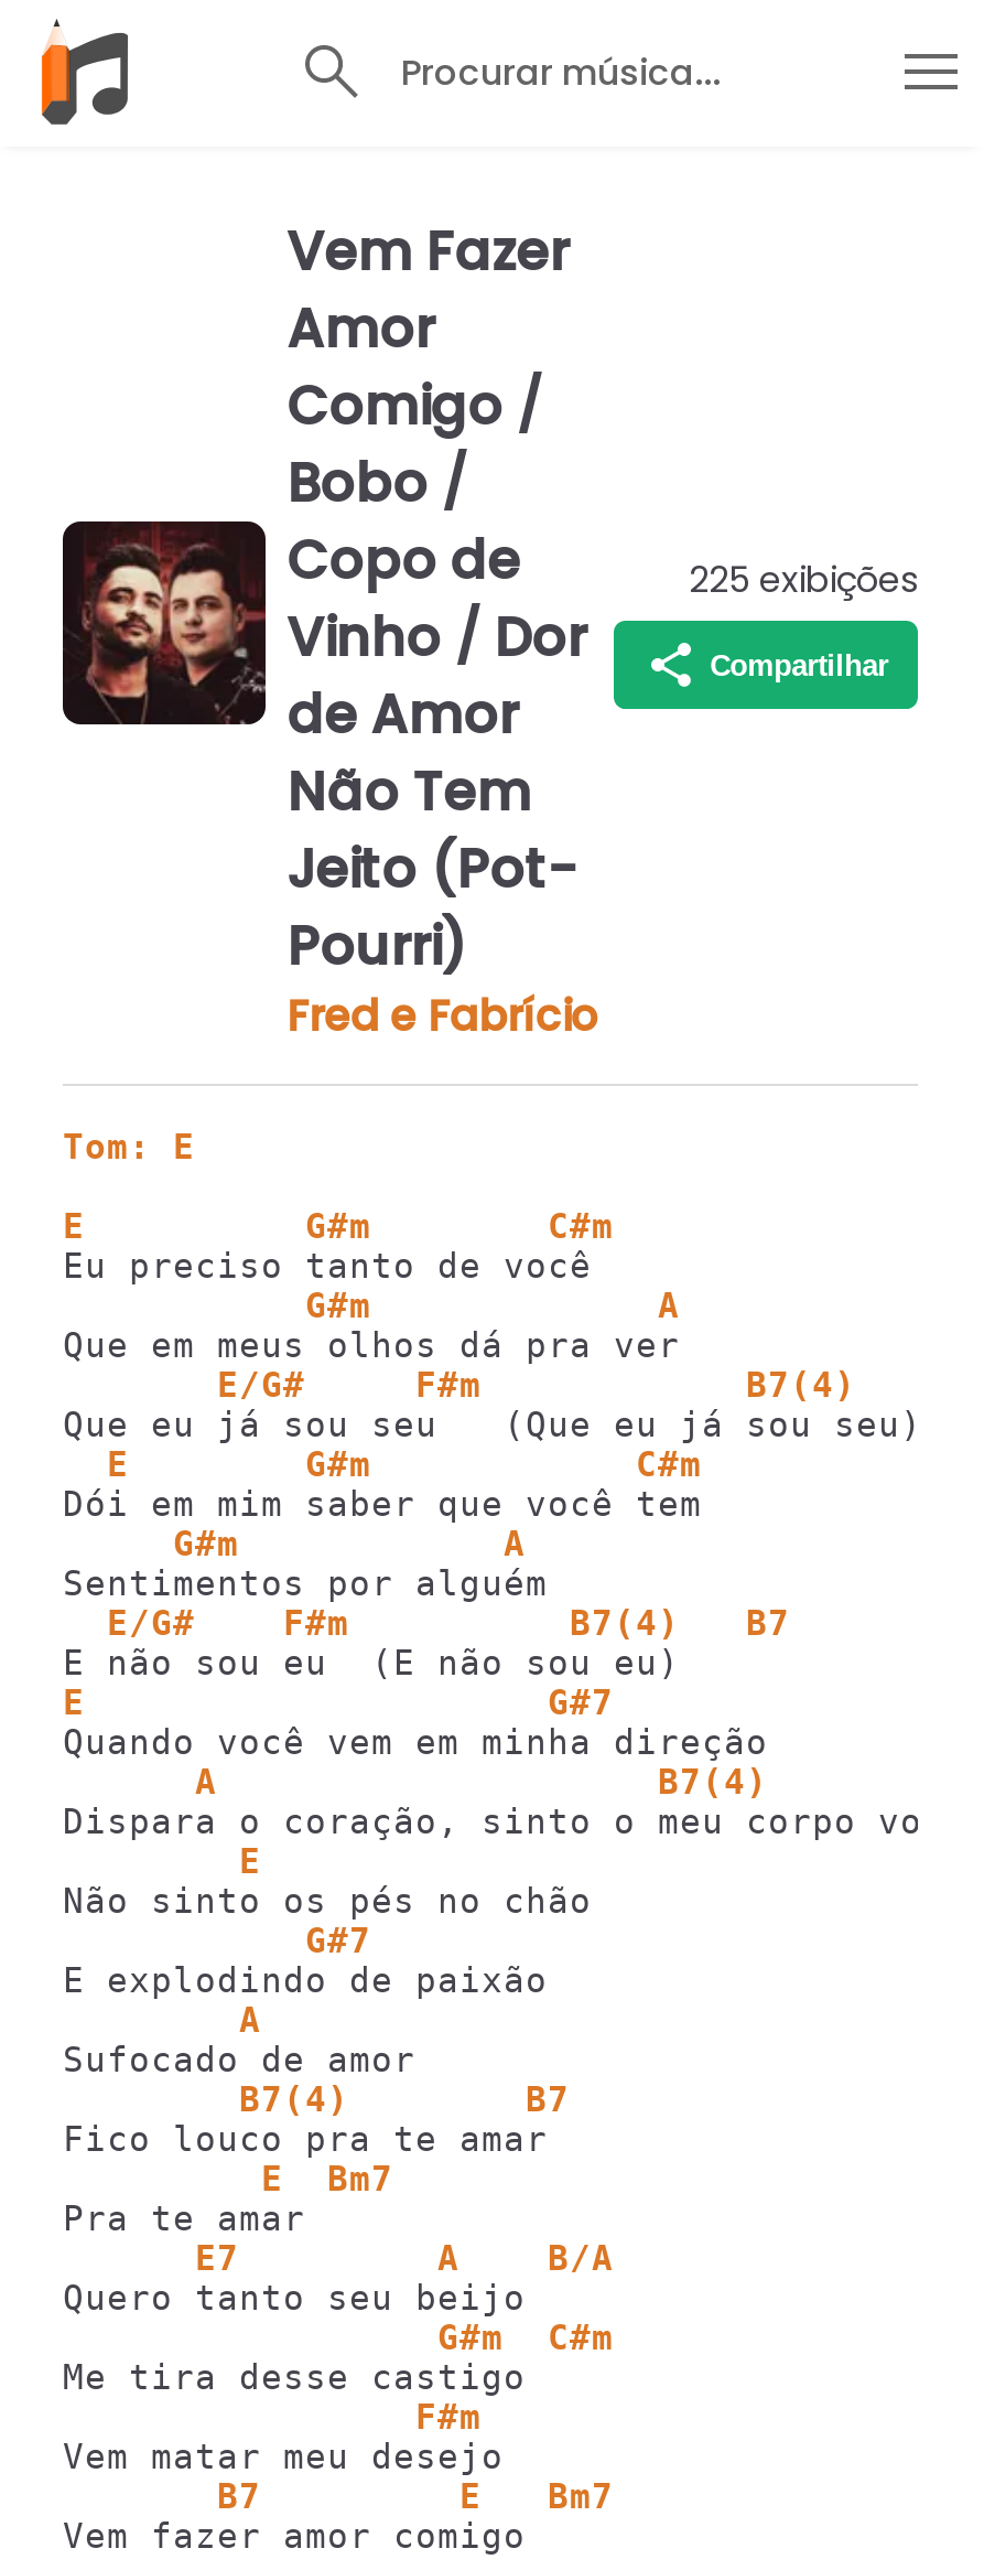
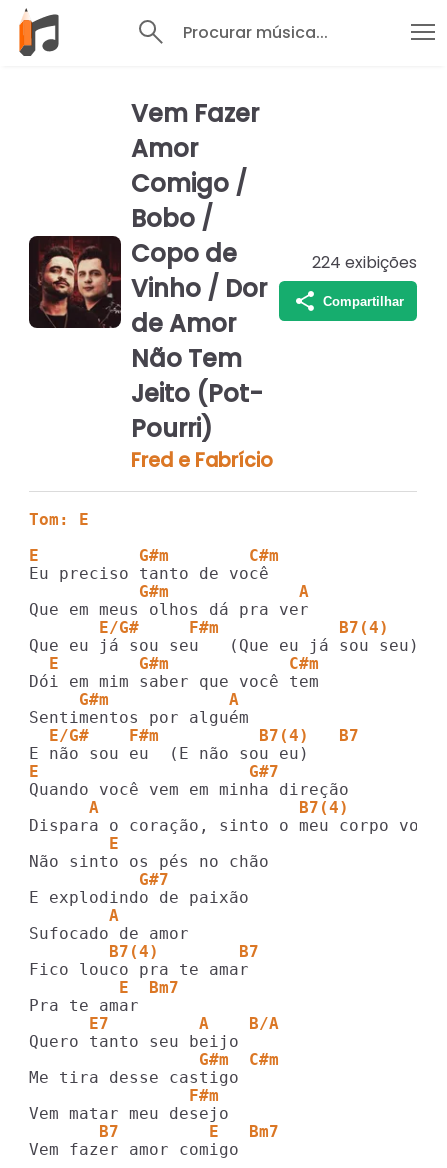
- 225 exibições
+ 224 exibições
